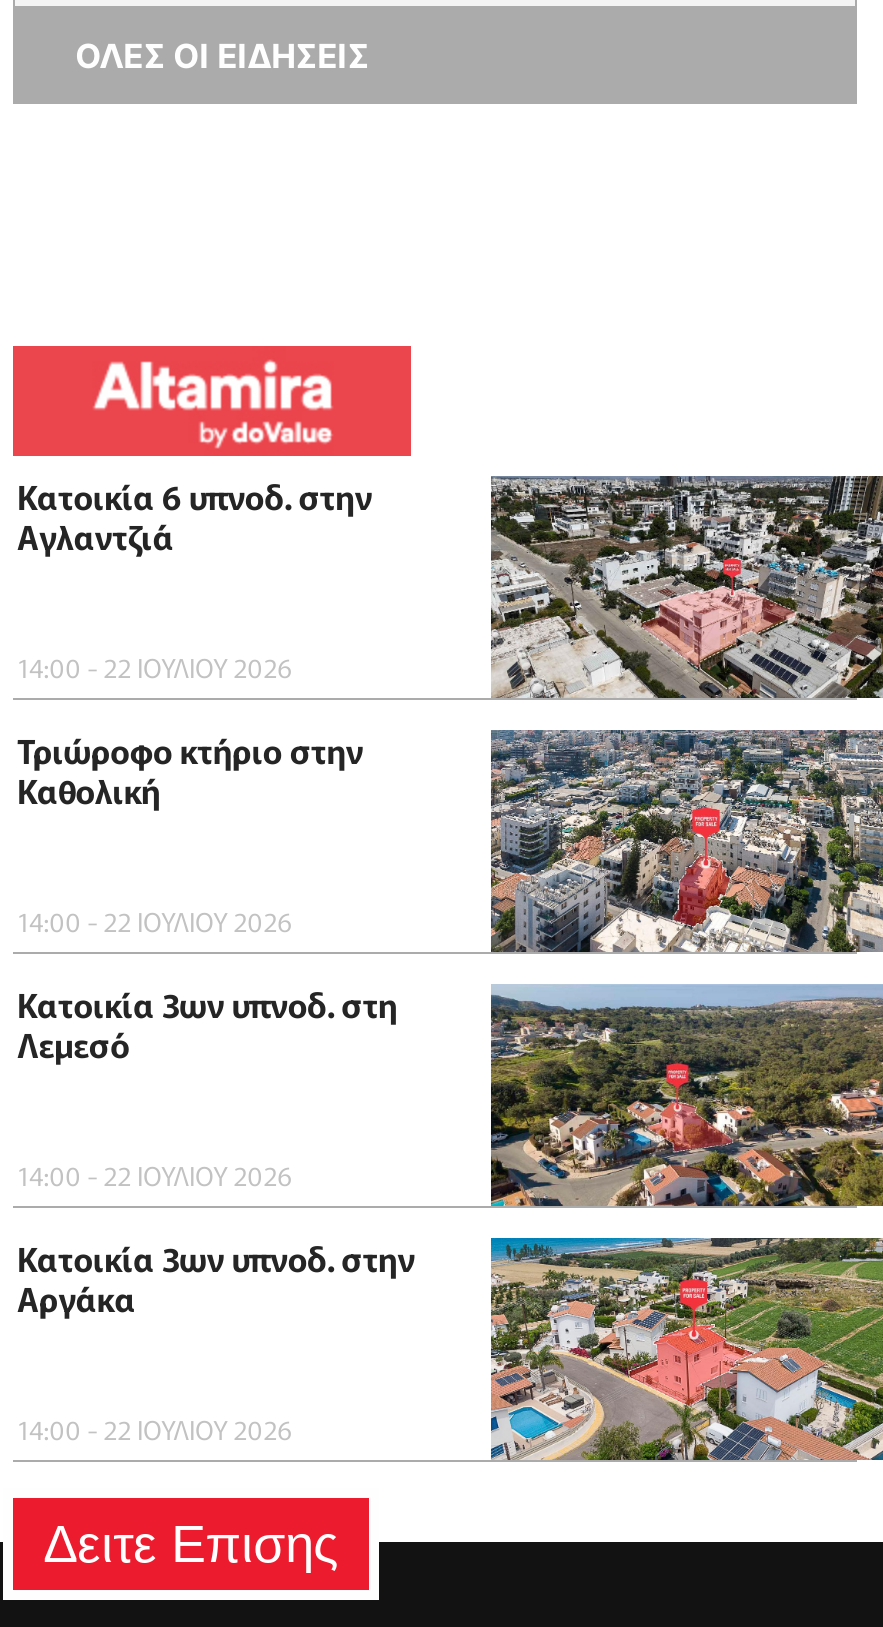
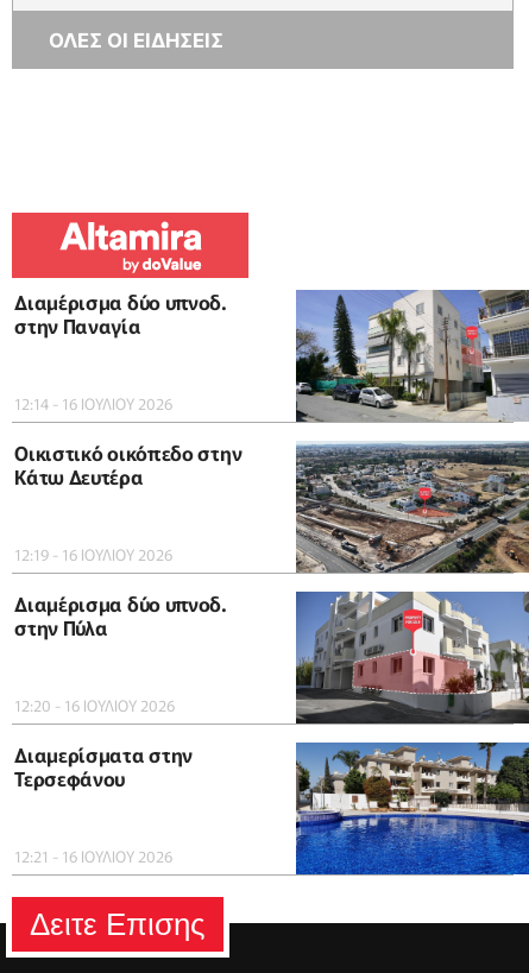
- Κατοικία 6 υπνοδ. στην
- Αγλαντζιά
+ Διαμέρισμα δύο υπνοδ.
+ στην Παναγία

- [image]
+ [image]

- 14:00 - 22 ΙΟΥΛΙΟΥ 2026
+ 12:14 - 16 ΙΟΥΛΙΟΥ 2026

- Τριώροφο κτήριο στην
- Καθολική
+ Οικιστικό οικόπεδο στην
+ Κάτω Δευτέρα

- [image]
+ [image]

- 14:00 - 22 ΙΟΥΛΙΟΥ 2026
+ 12:19 - 16 ΙΟΥΛΙΟΥ 2026

- Κατοικία 3ων υπνοδ. στη
- Λεμεσό
+ Διαμέρισμα δύο υπνοδ.
+ στην Πύλα

- [image]
+ [image]

- 14:00 - 22 ΙΟΥΛΙΟΥ 2026
+ 12:20 - 16 ΙΟΥΛΙΟΥ 2026

- Κατοικία 3ων υπνοδ. στην
- Αργάκα
+ Διαμερίσματα στην
+ Τερσεφάνου

- [image]
+ [image]

- 14:00 - 22 ΙΟΥΛΙΟΥ 2026
+ 12:21 - 16 ΙΟΥΛΙΟΥ 2026
